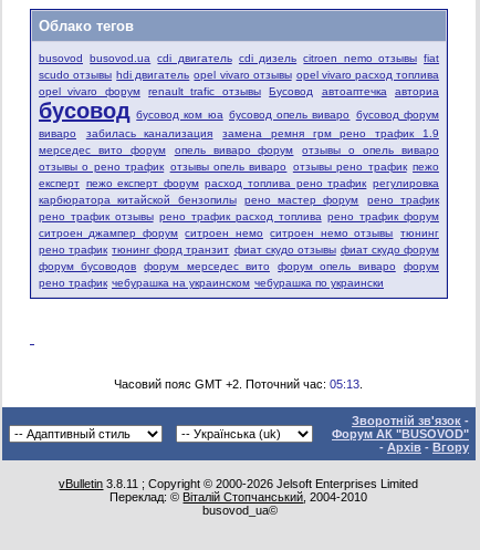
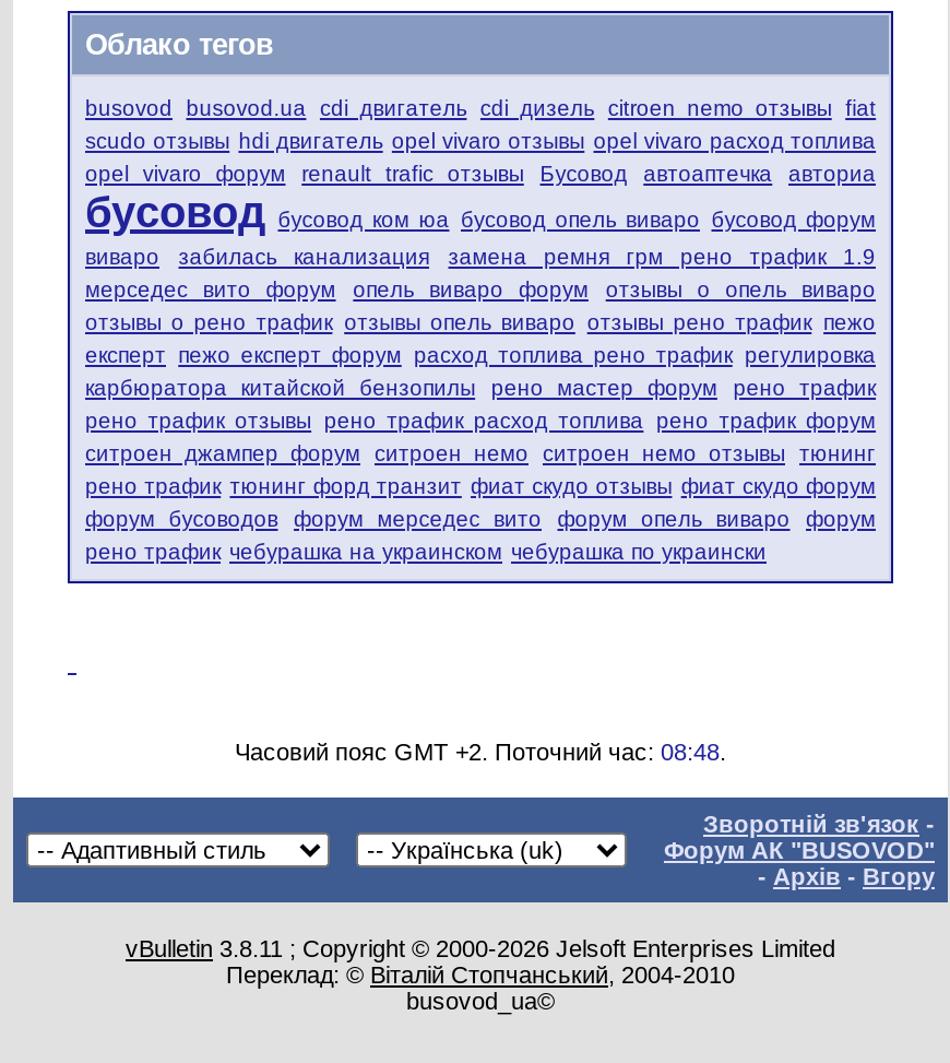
- Часовий пояс GMT +2. Поточний час: 05:13.
+ Часовий пояс GMT +2. Поточний час: 08:48.
